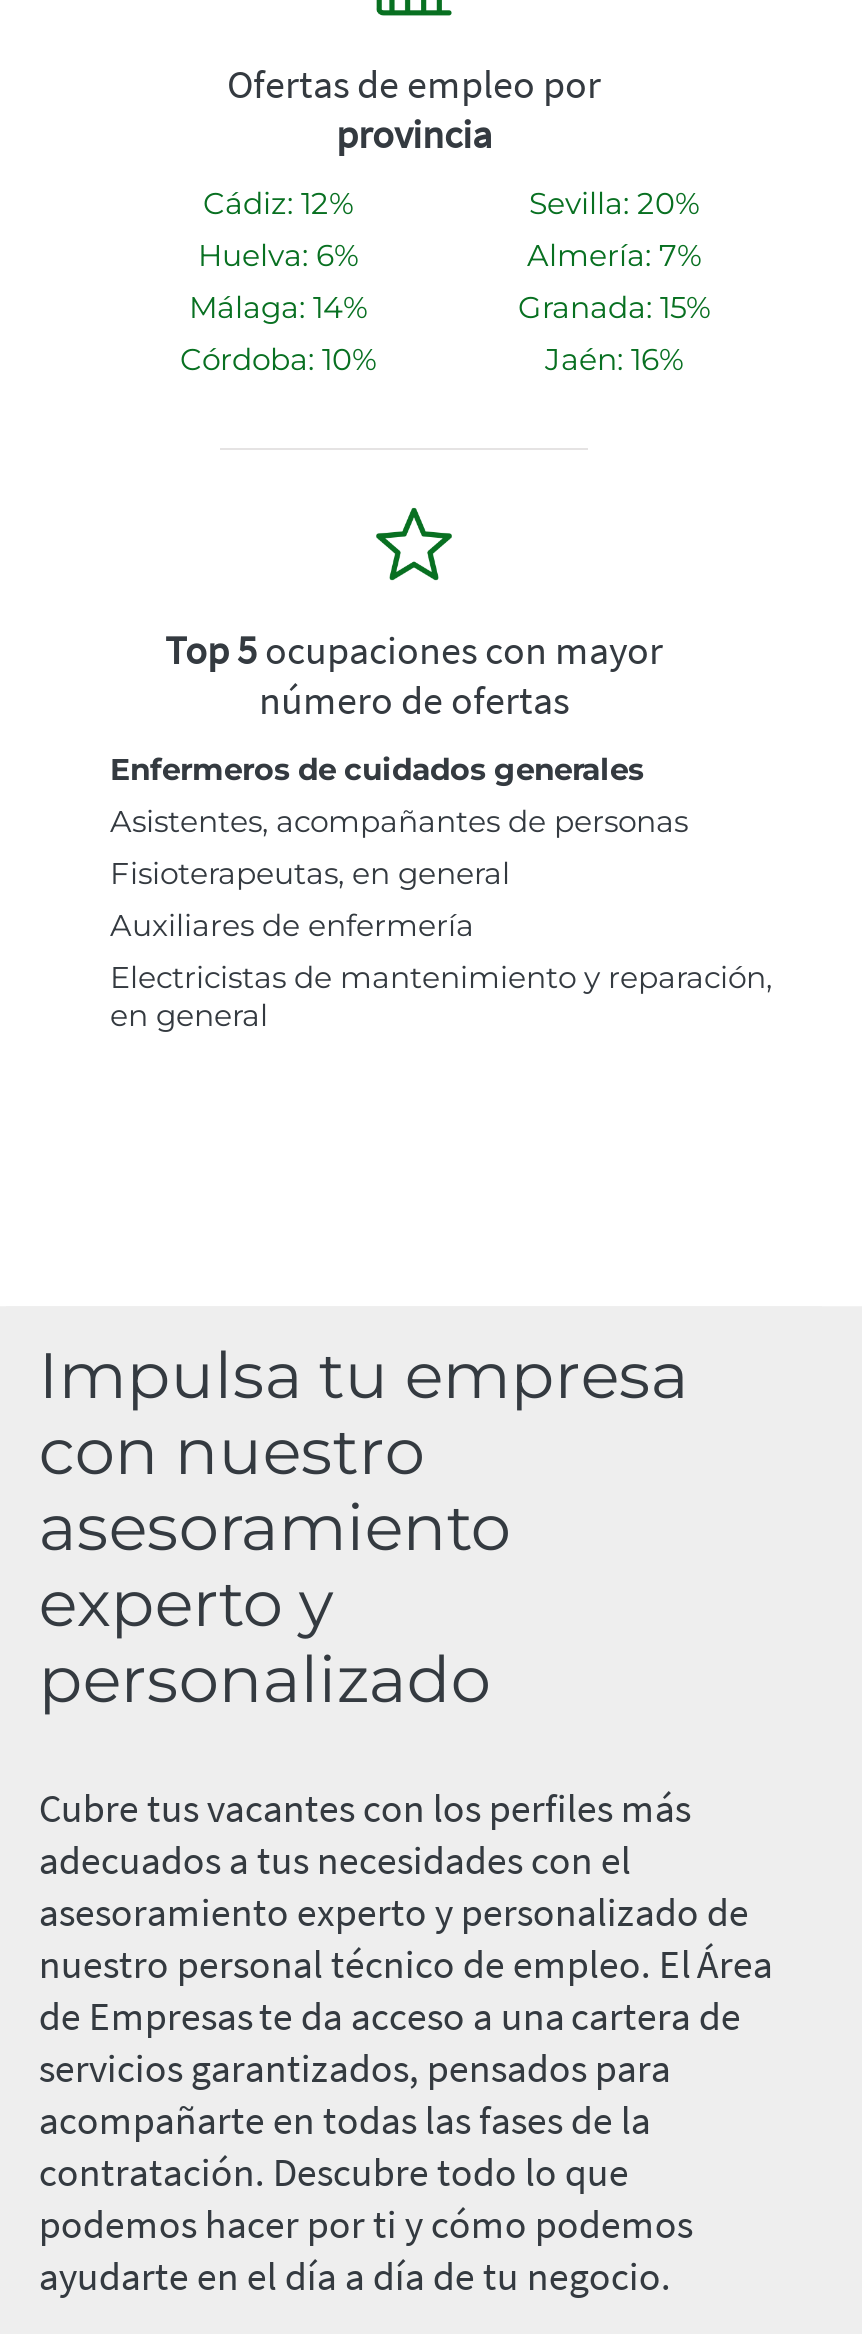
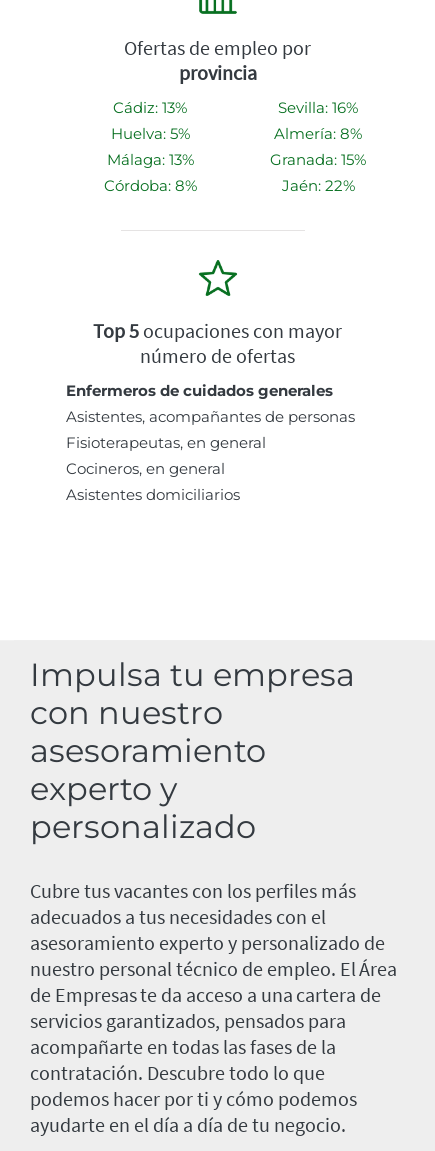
- Cádiz: 12%
+ Cádiz: 13%

- Sevilla: 20%
+ Sevilla: 16%

- Huelva: 6%
+ Huelva: 5%

- Almería: 7%
+ Almería: 8%

- Málaga: 14%
+ Málaga: 13%

- Córdoba: 10%
+ Córdoba: 8%

- Jaén: 16%
+ Jaén: 22%

- Auxiliares de enfermería
- Electricistas de mantenimiento y reparación,
- en general
+ Cocineros, en general
+ Asistentes domiciliarios
